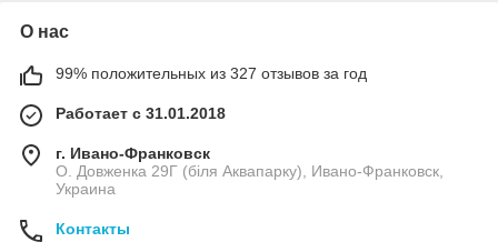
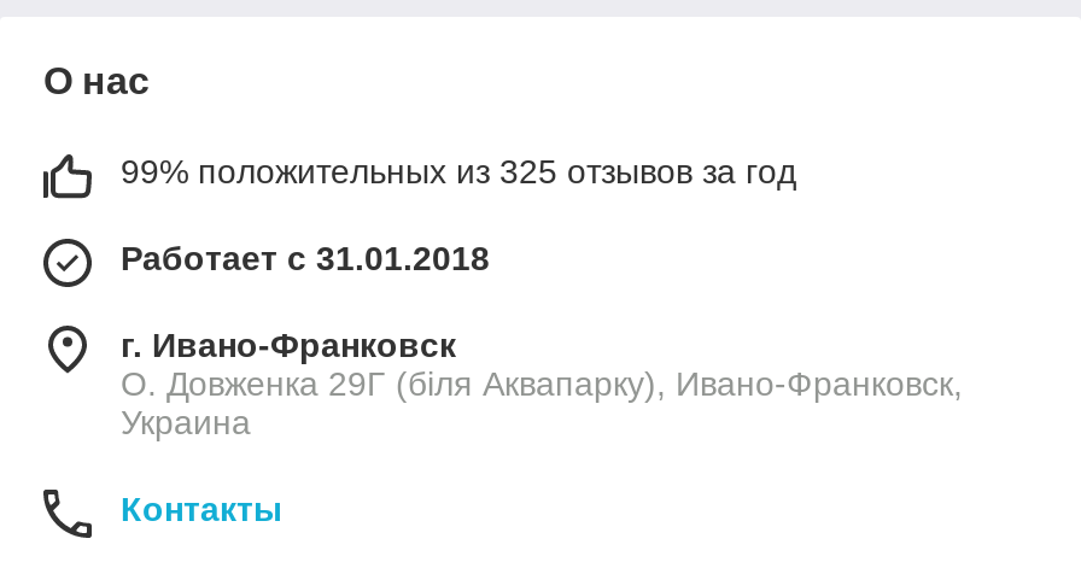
- 99% положительных из 327 отзывов за год
+ 99% положительных из 325 отзывов за год
